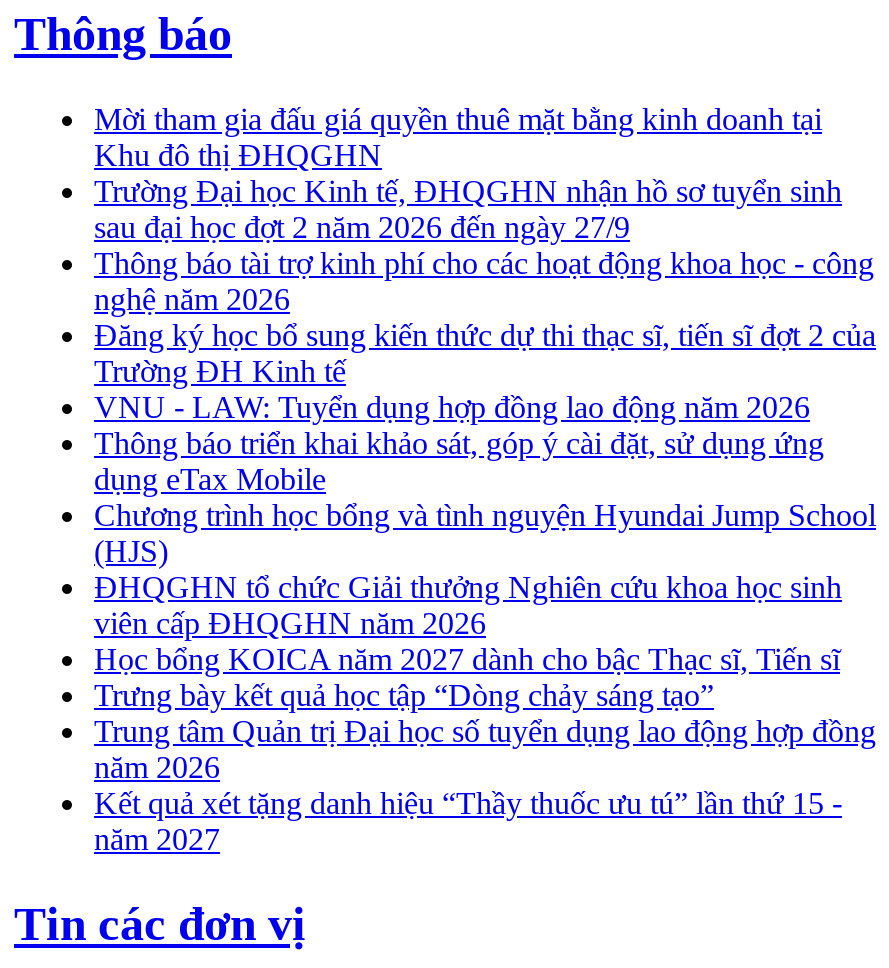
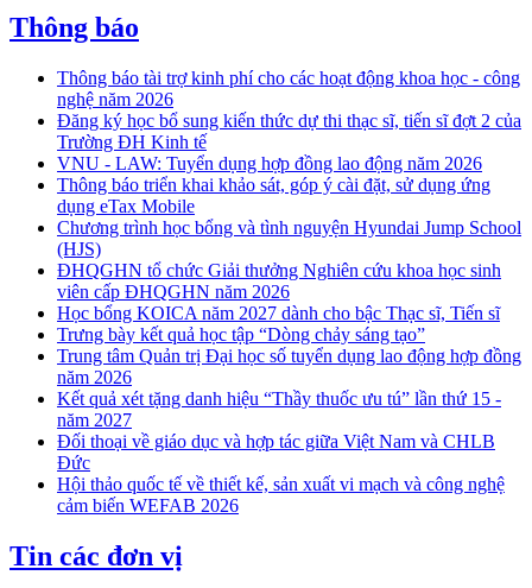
- Mời tham gia đấu giá quyền thuê mặt bằng kinh doanh tại
- Khu đô thị ĐHQGHN
- Trường Đại học Kinh tế, ĐHQGHN nhận hồ sơ tuyển sinh
- sau đại học đợt 2 năm 2026 đến ngày 27/9

moved up: Thông báo tài trợ kinh phí cho các hoạt động khoa học - công | nghệ năm 2026 | Đăng ký học bổ sung kiến thức dự thi thạc sĩ, tiến sĩ đợt 2 của | ... | Kết quả xét tặng danh hiệu “Thầy thuốc ưu tú” lần thứ 15 - | năm 2027

+ Đối thoại về giáo dục và hợp tác giữa Việt Nam và CHLB
+ Đức
+ Hội thảo quốc tế về thiết kế, sản xuất vi mạch và công nghệ
+ cảm biến WEFAB 2026
